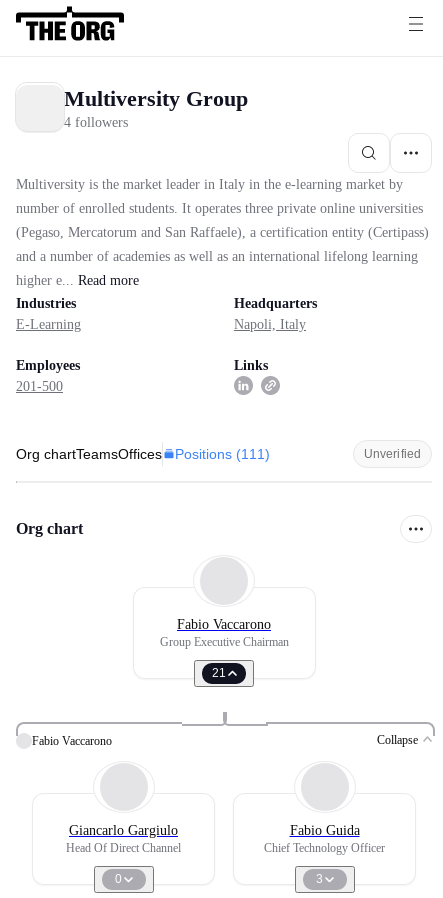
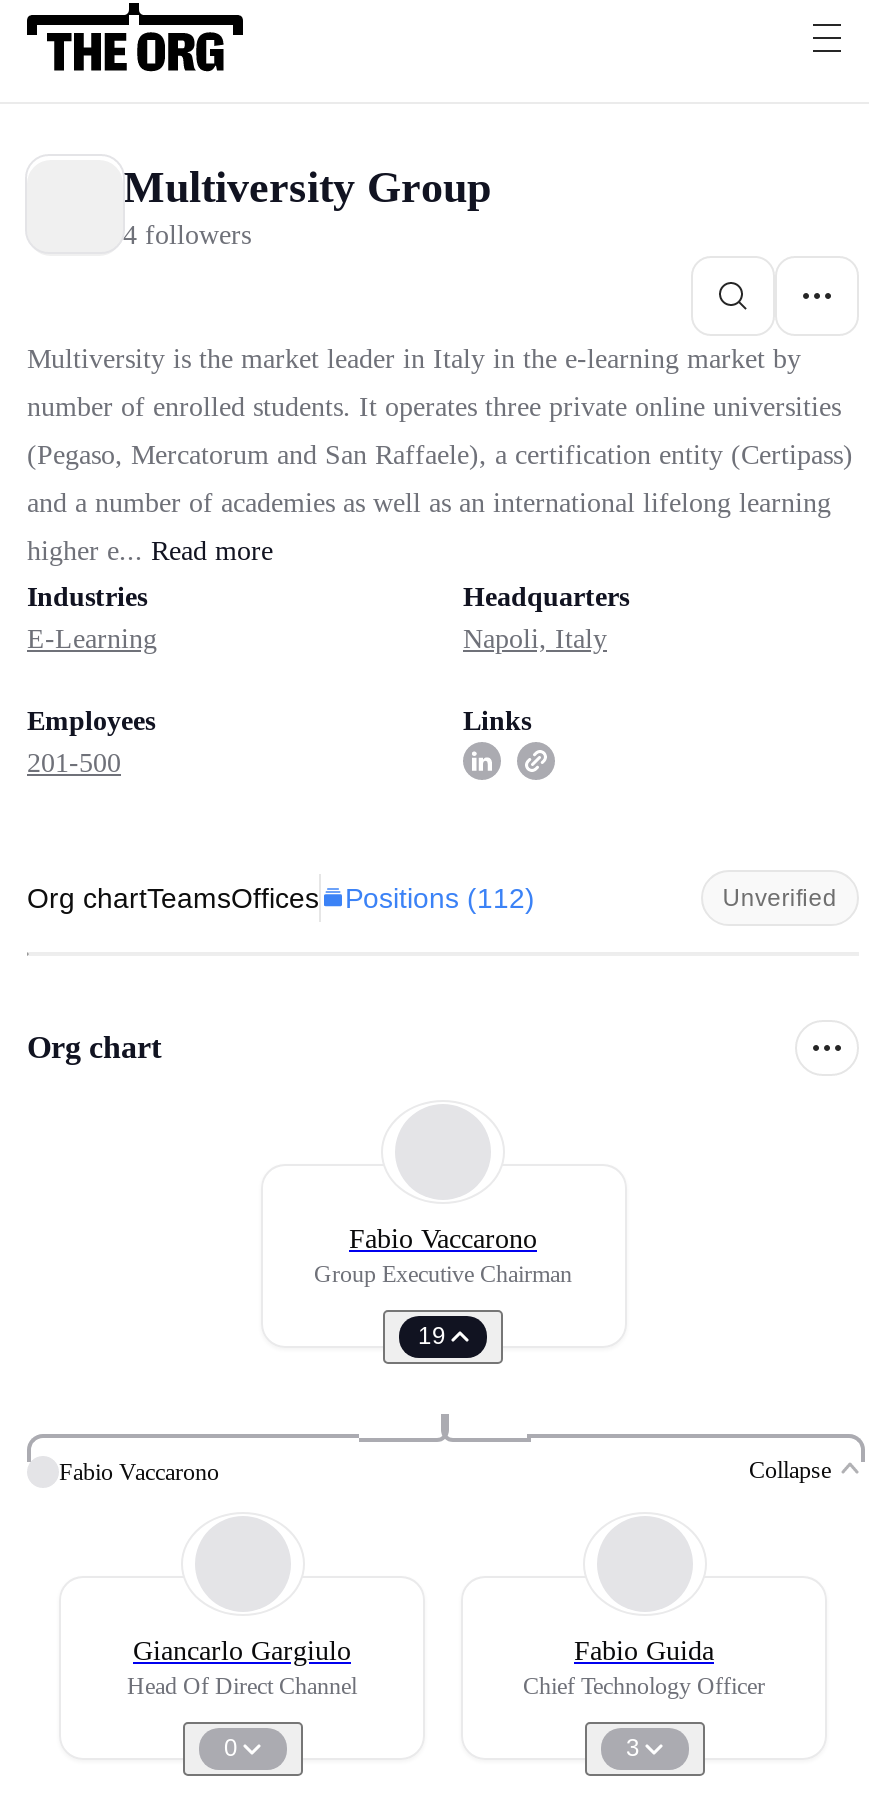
- Org chartTeamsOffices Positions (111)
+ Org chartTeamsOffices Positions (112)

- 21
+ 19
